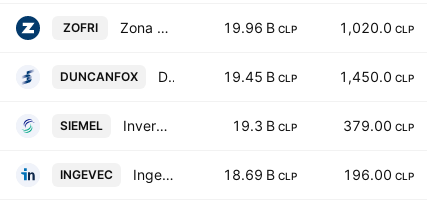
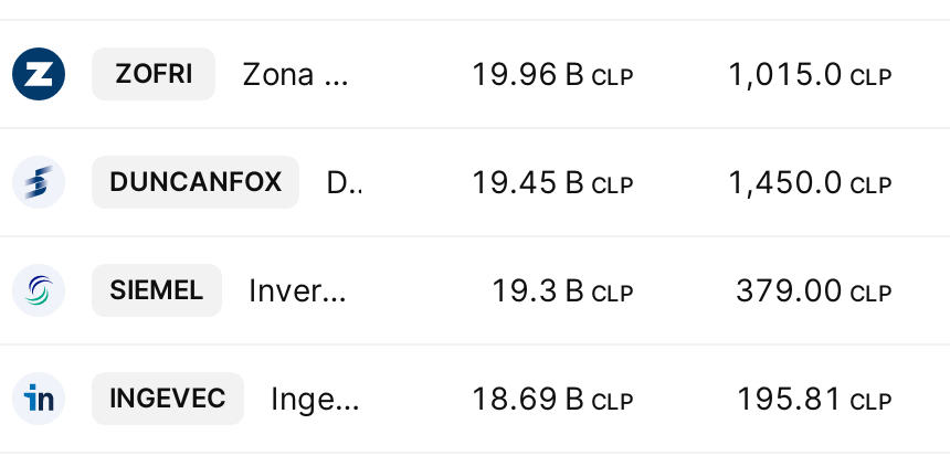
- 1,020.0 CLP
+ 1,015.0 CLP

- 196.00 CLP
+ 195.81 CLP
